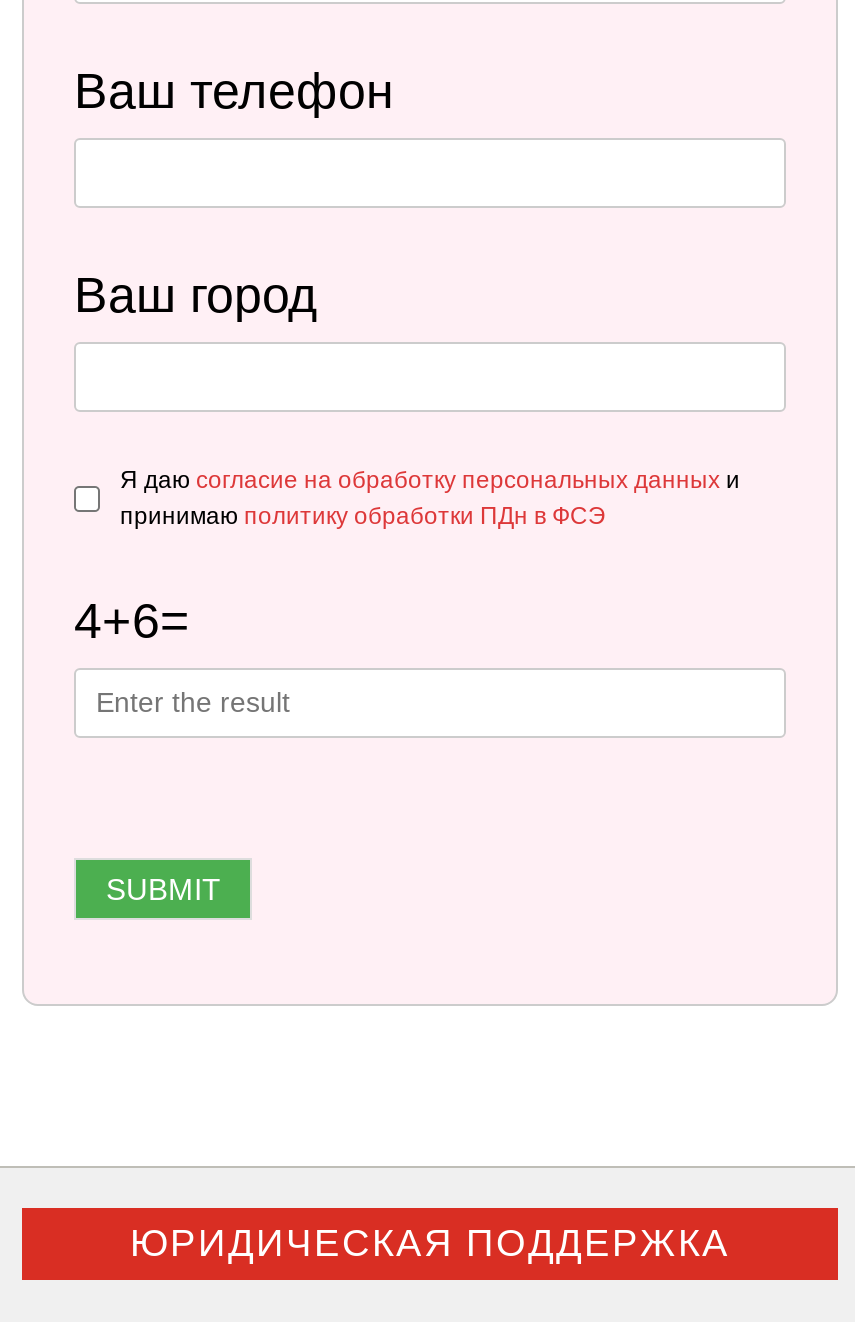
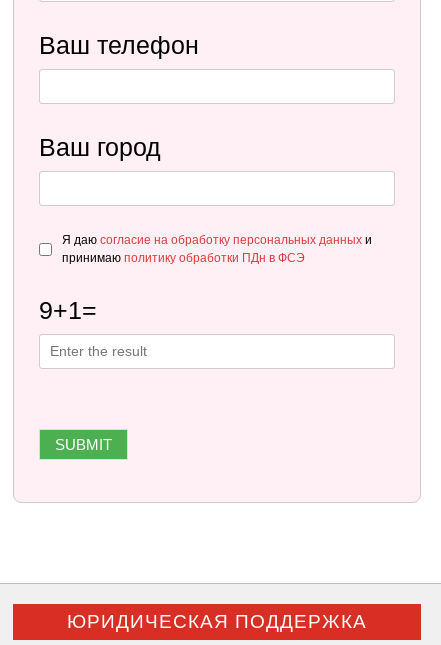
- 4+6=
+ 9+1=
